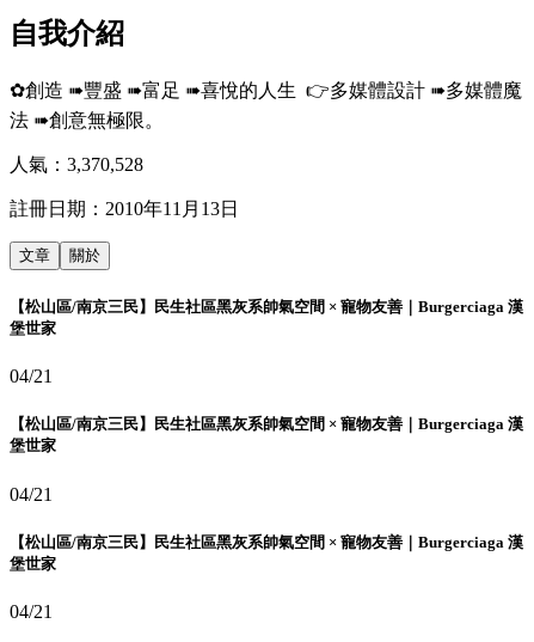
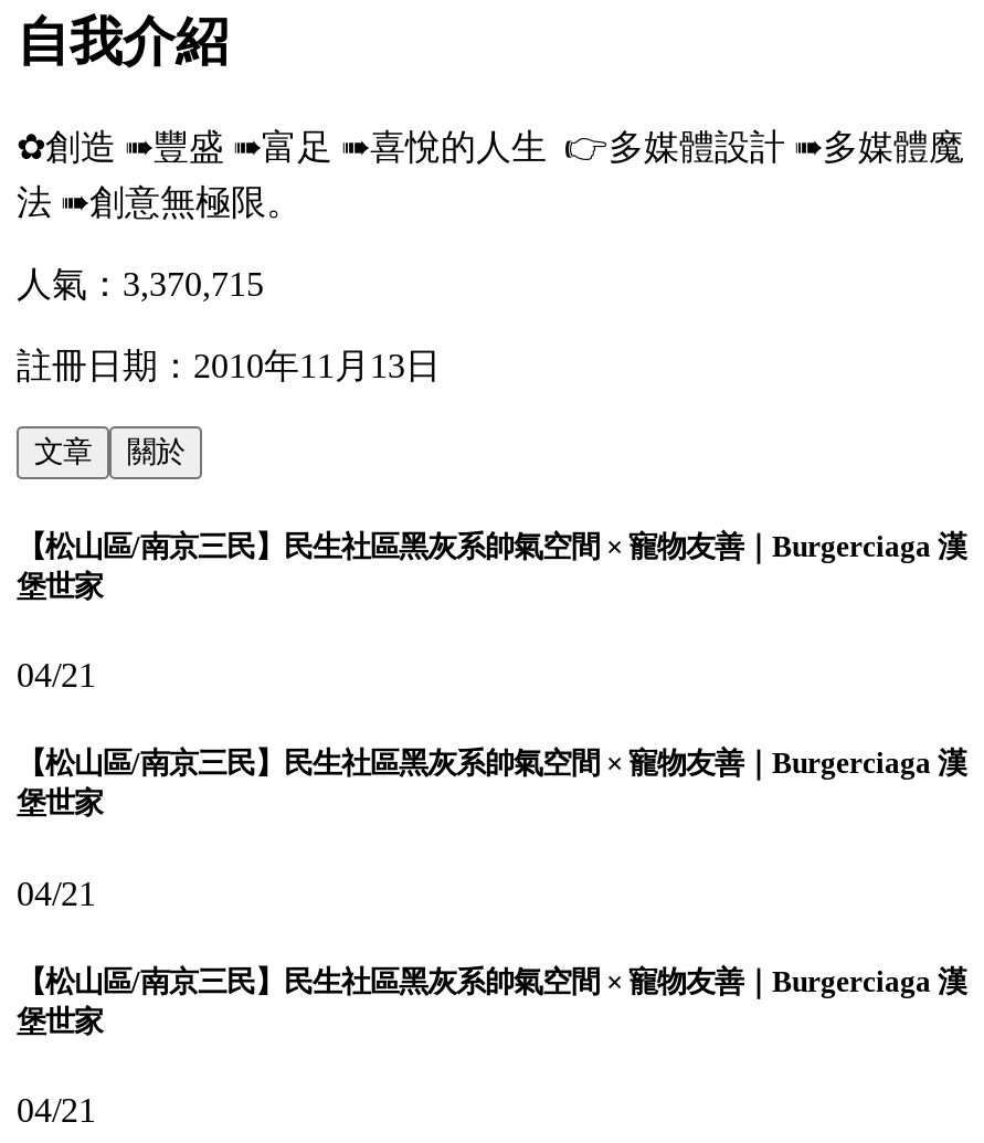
- 人氣：3,370,528
+ 人氣：3,370,715
